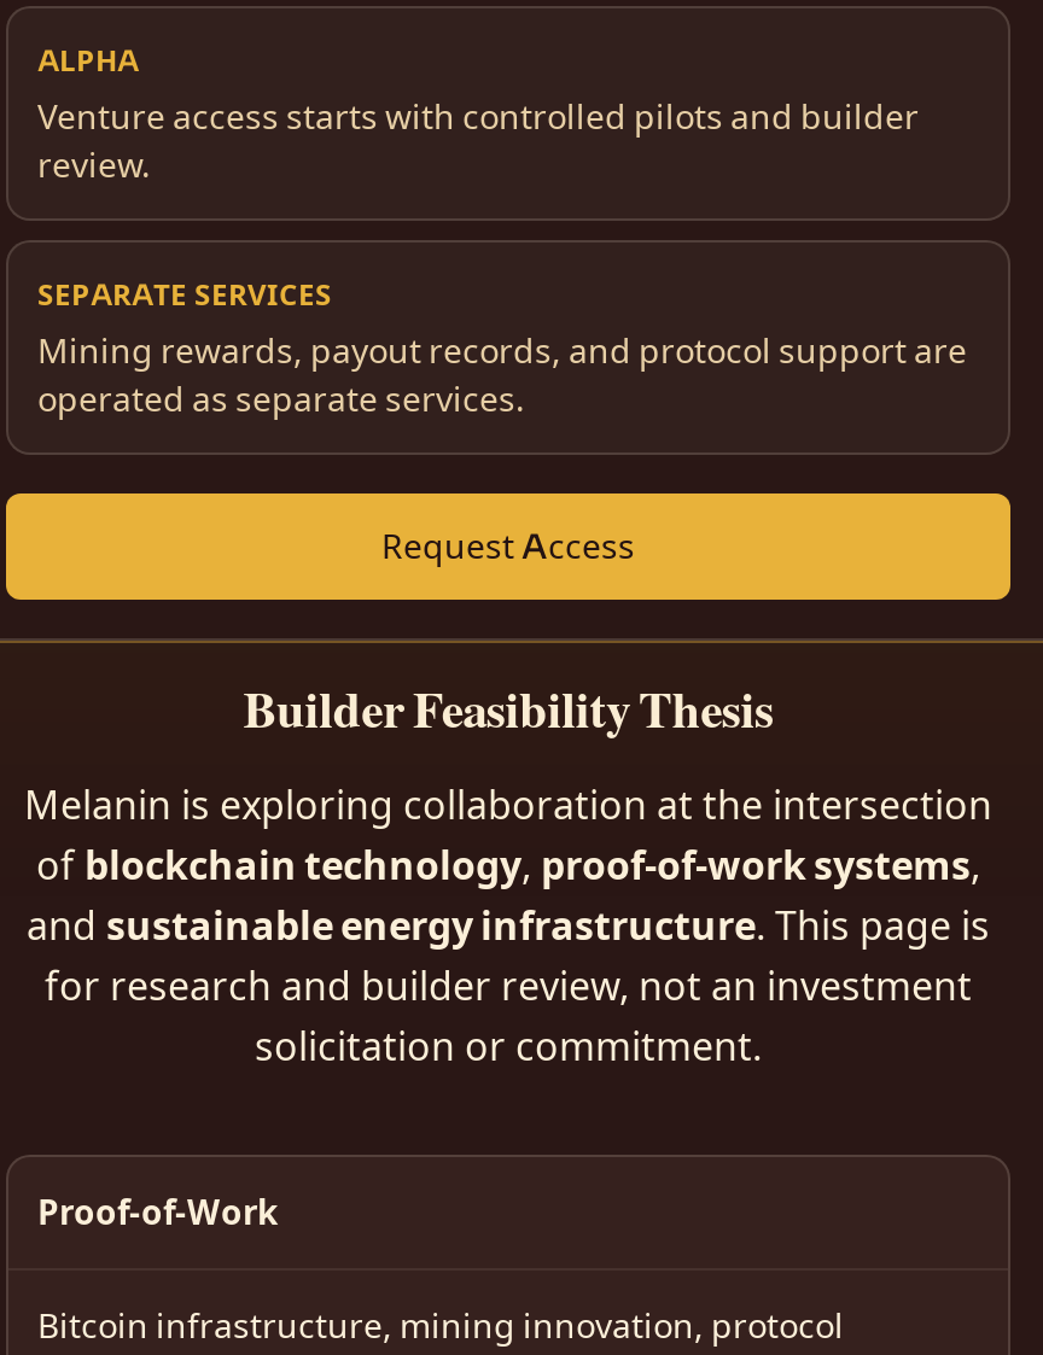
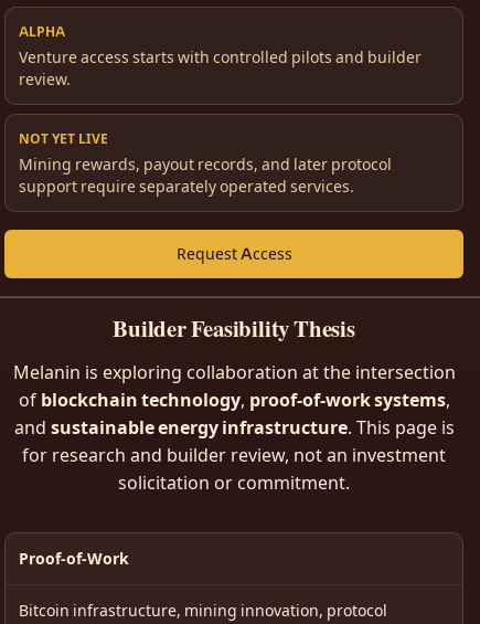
- SEPARATE SERVICES
- Mining rewards, payout records, and protocol support are
- operated as separate services.
+ NOT YET LIVE
+ Mining rewards, payout records, and later protocol
+ support require separately operated services.
